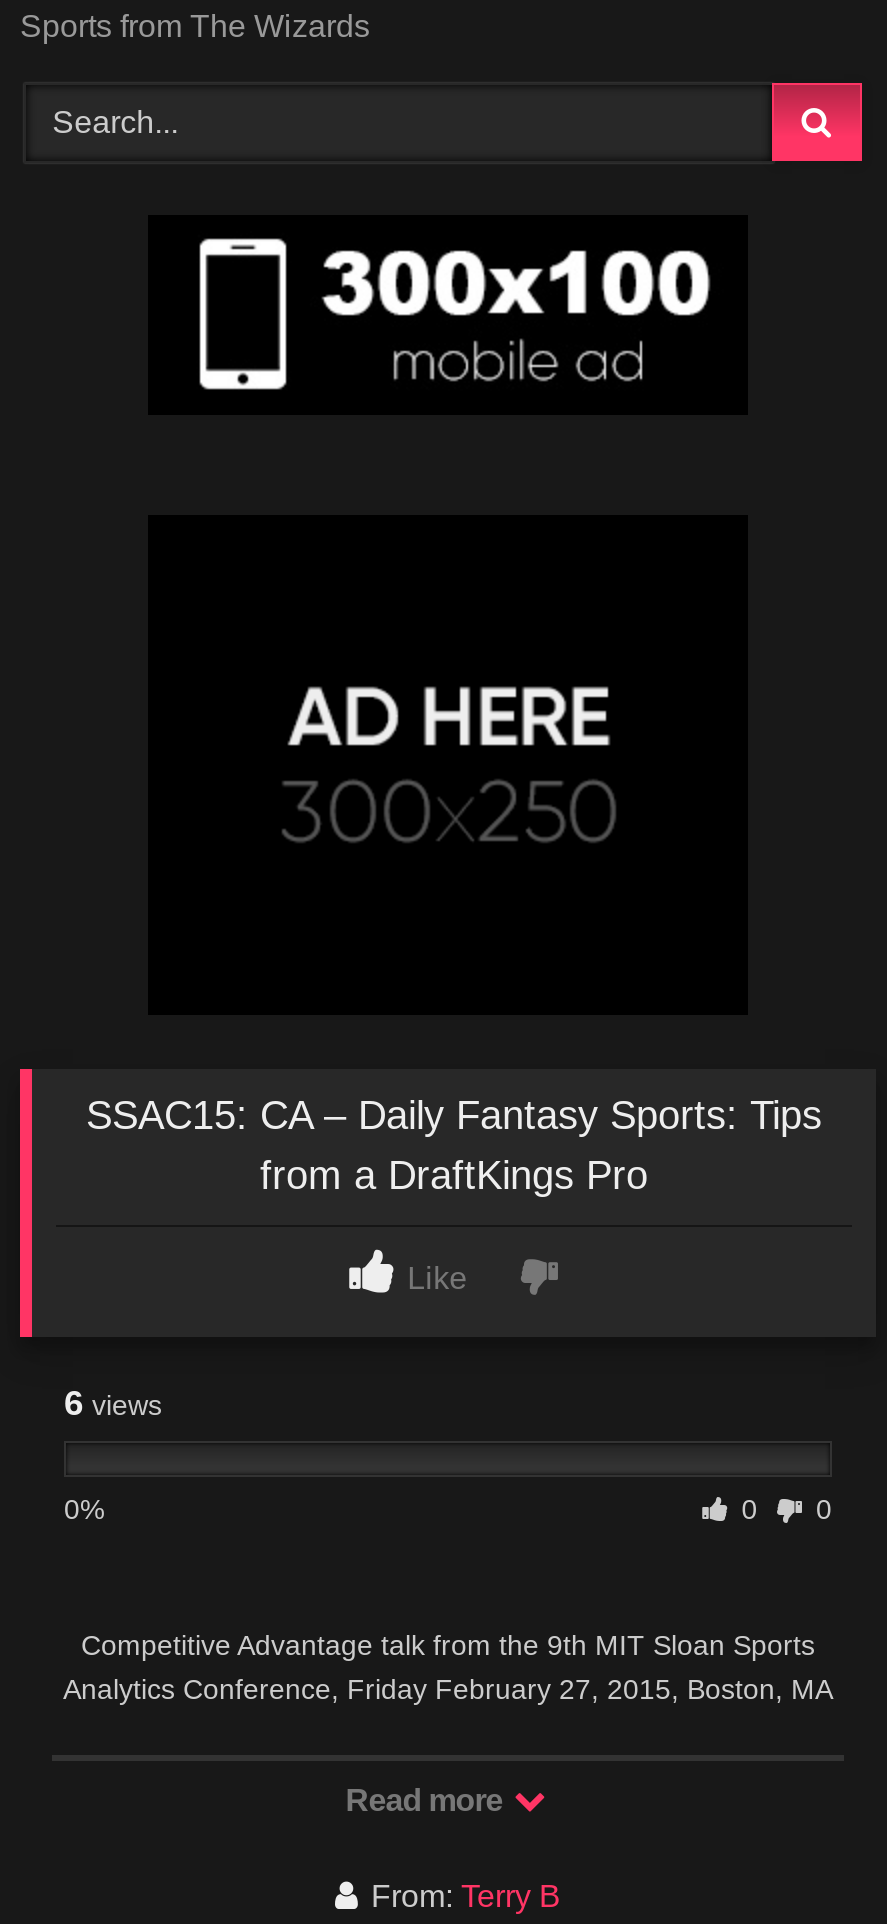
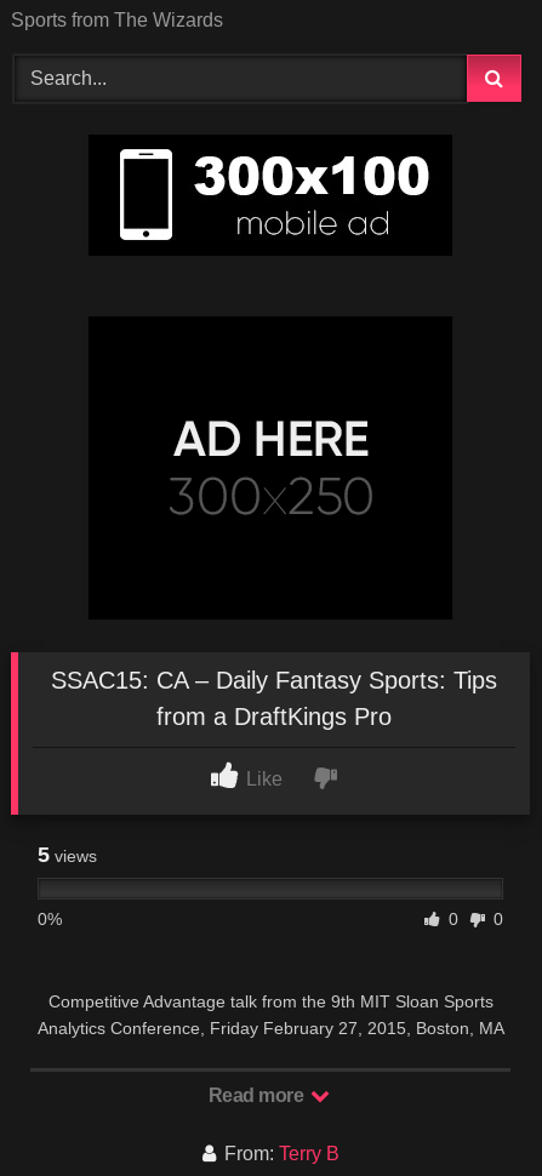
- 6 views
+ 5 views
